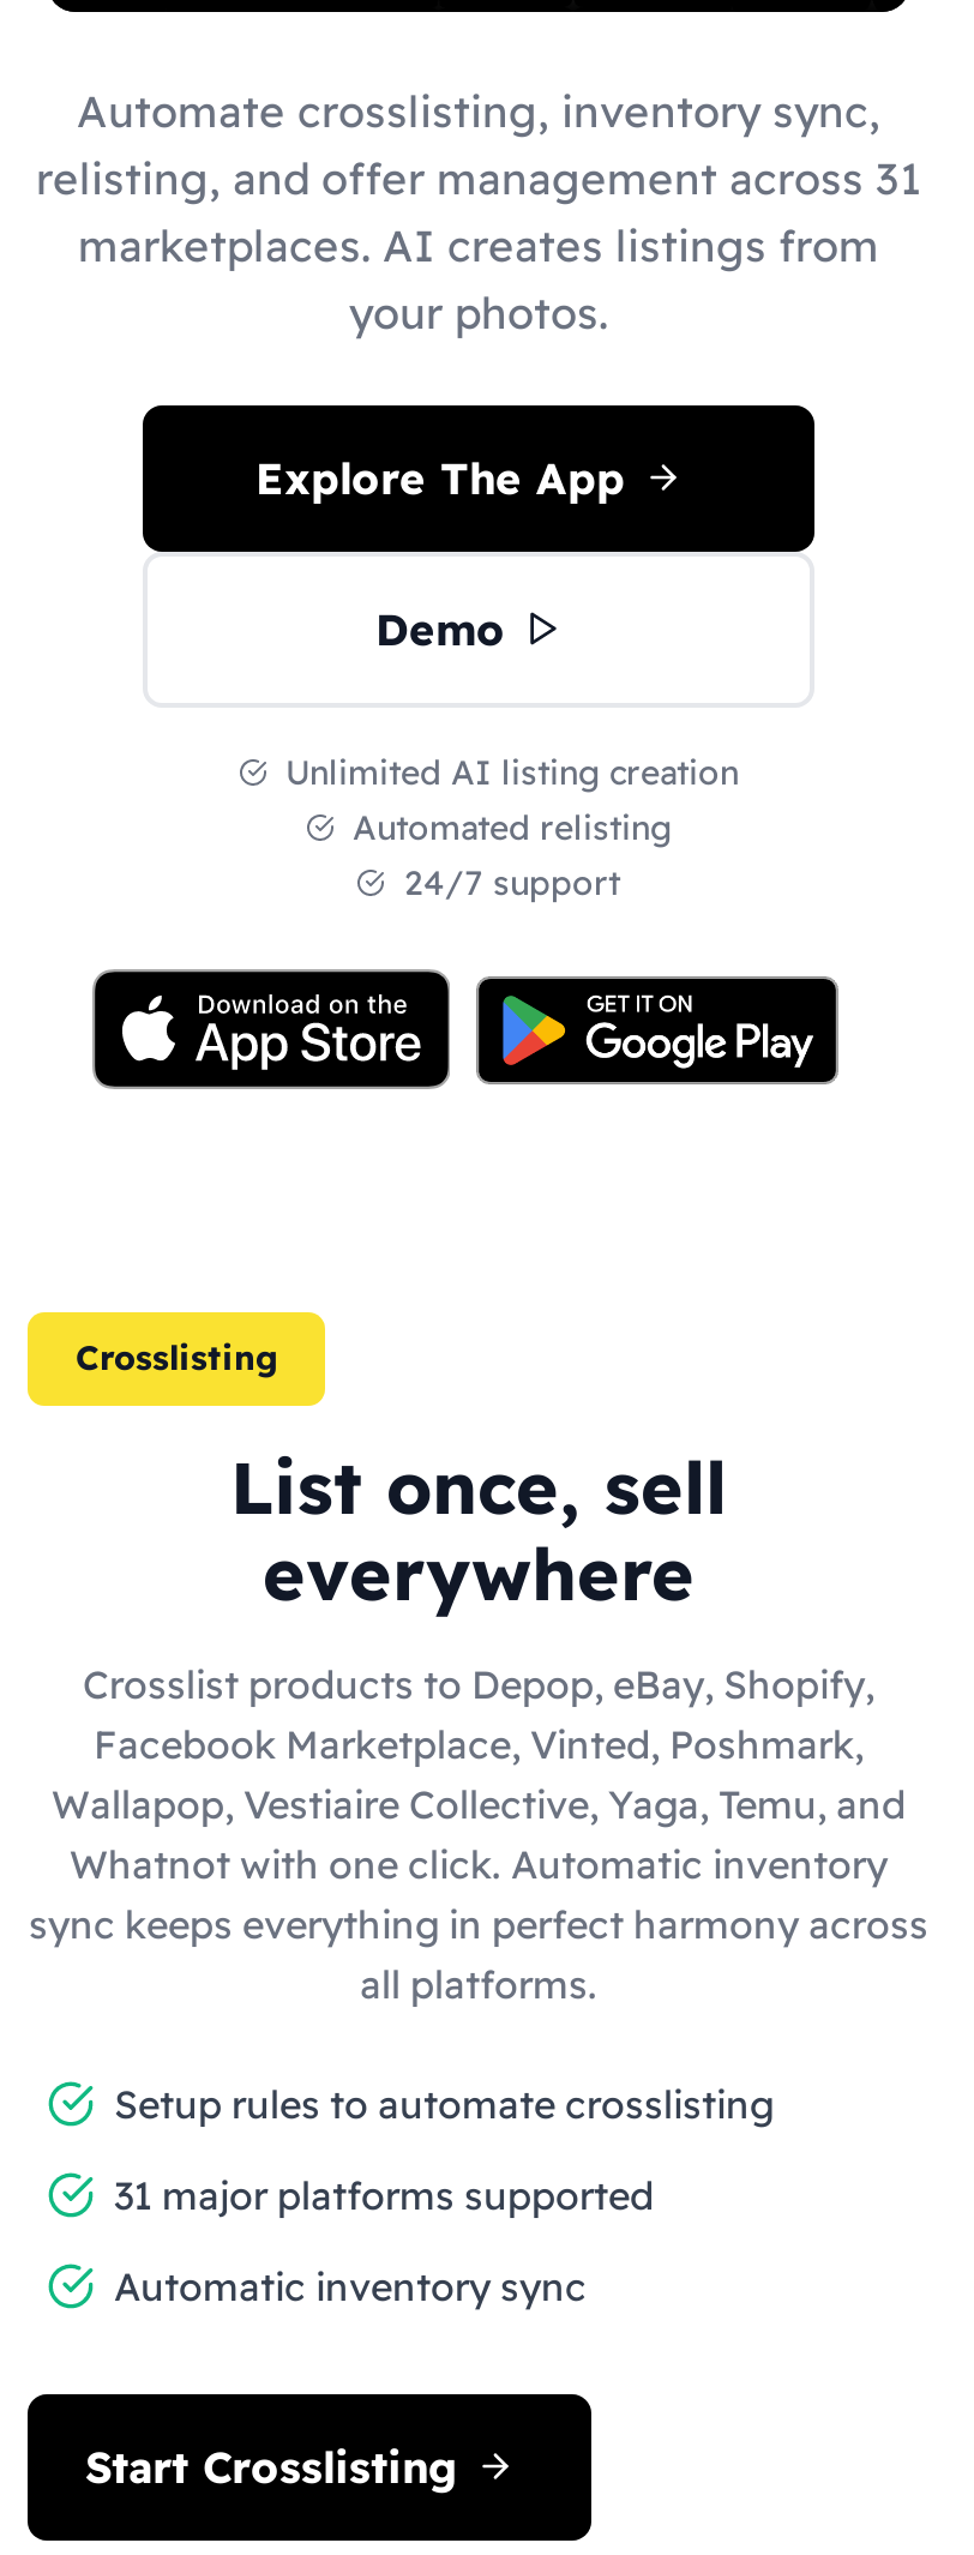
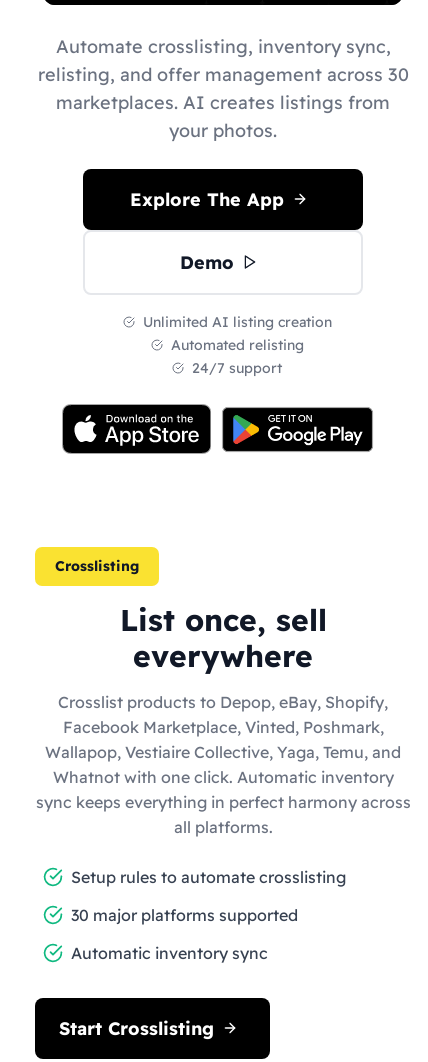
- relisting, and offer management across 31
+ relisting, and offer management across 30

- 31 major platforms supported
+ 30 major platforms supported
